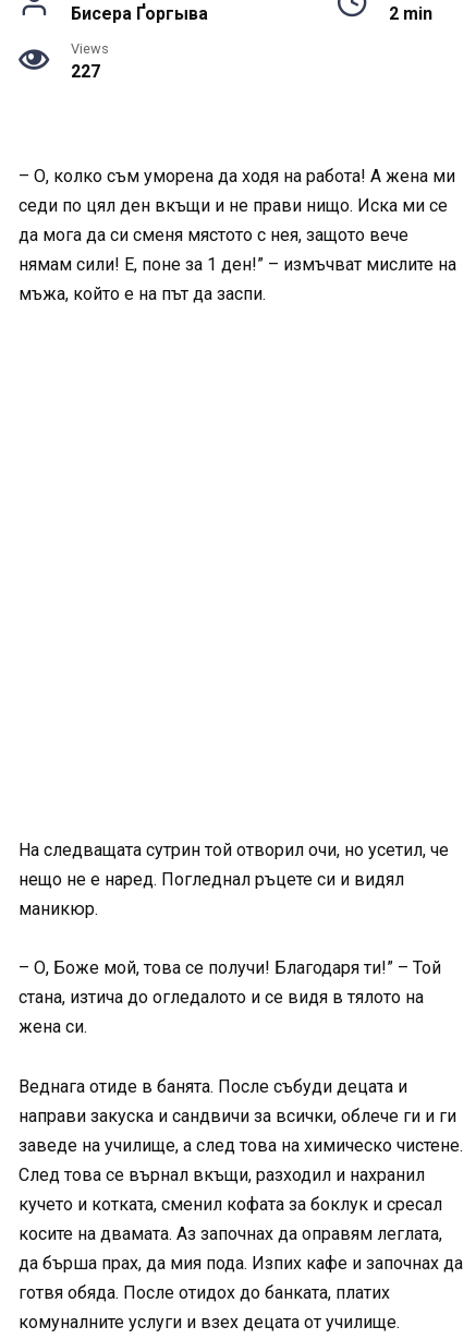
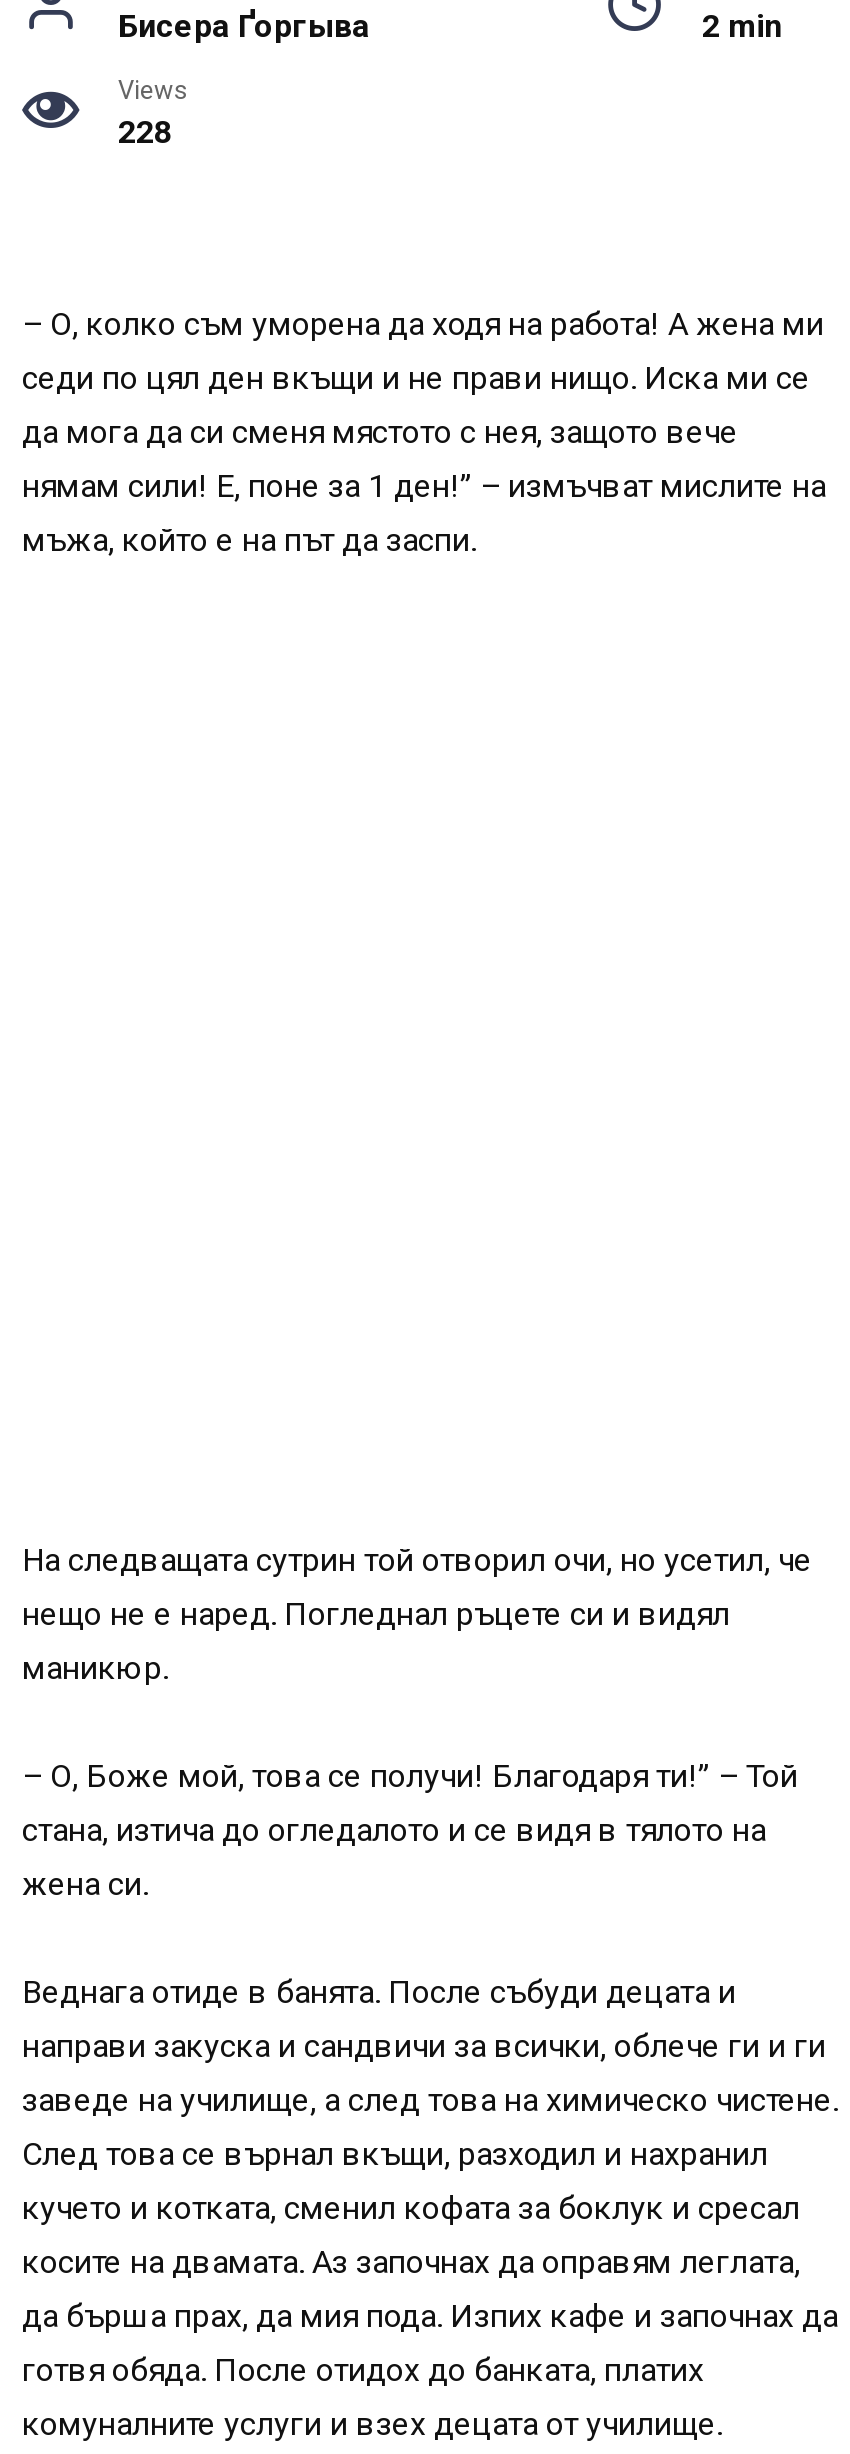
- 227
+ 228
